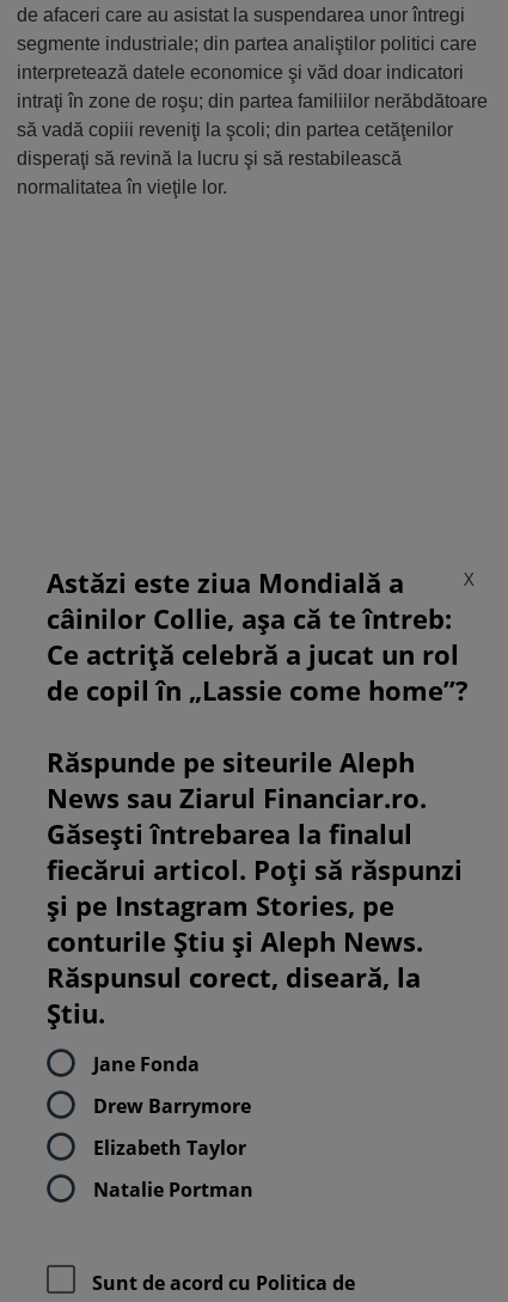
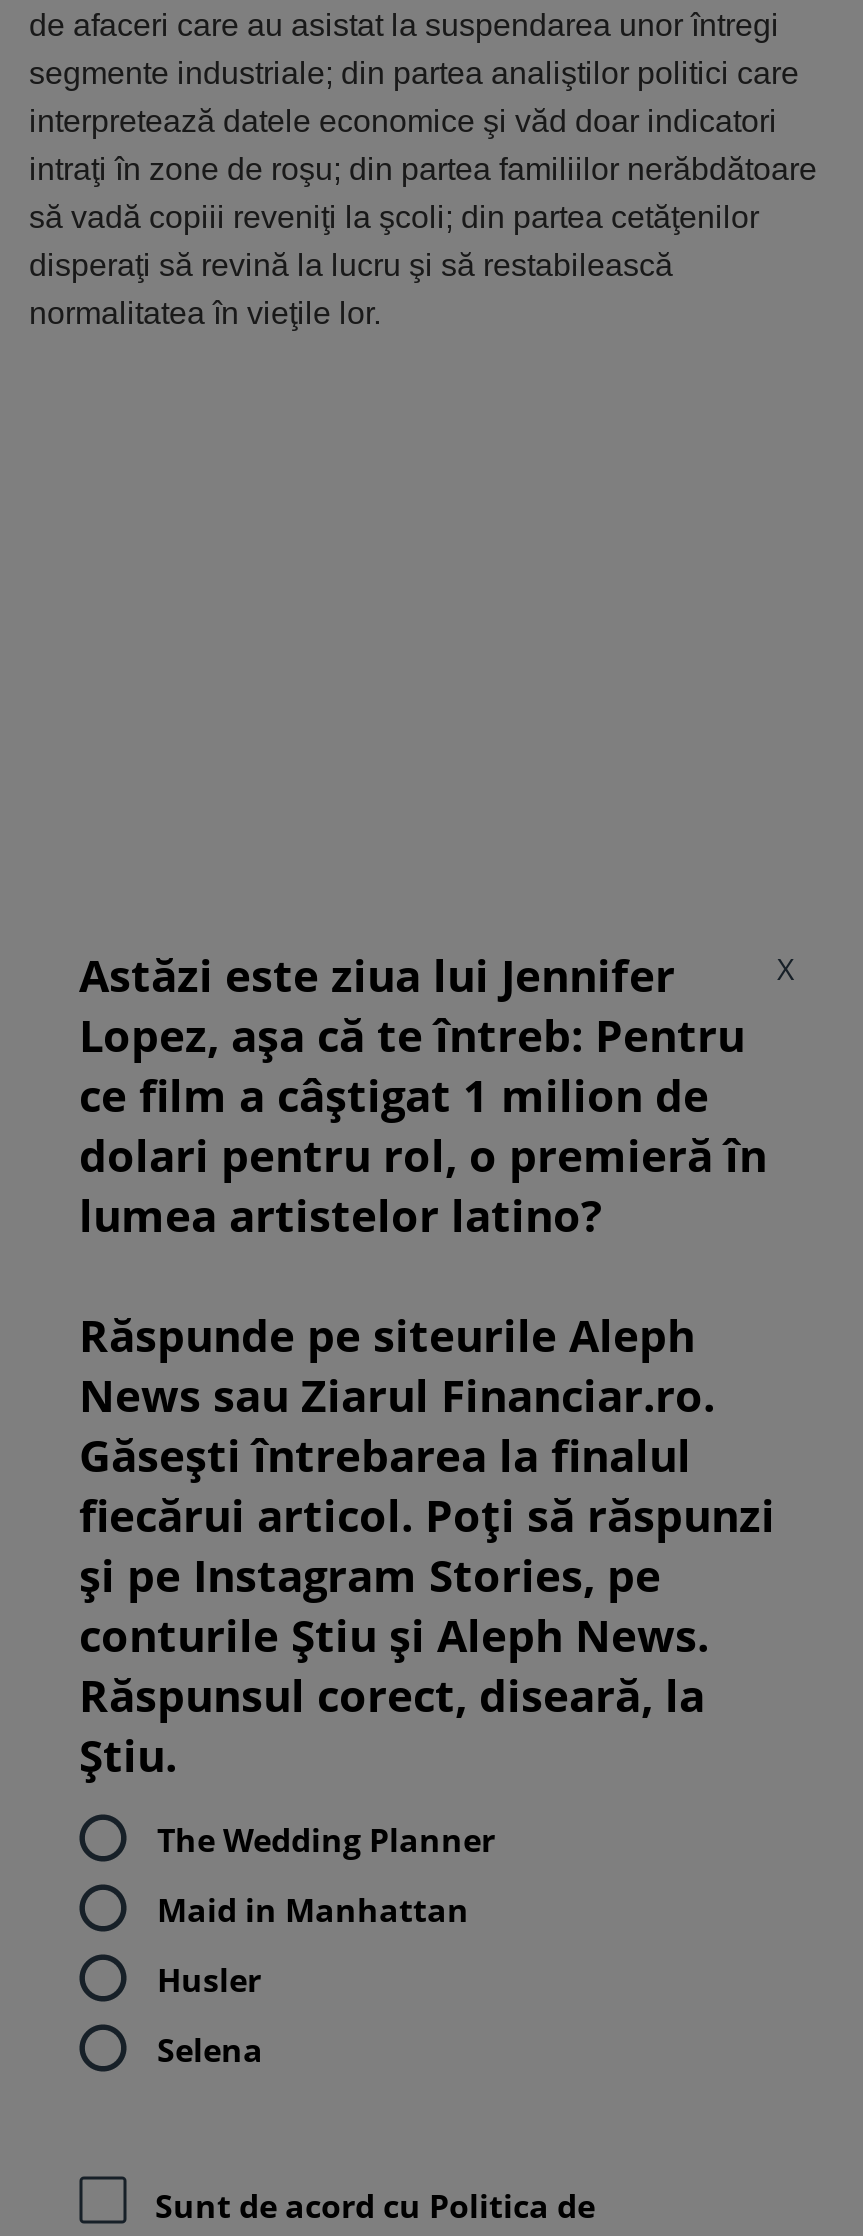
- Astăzi este ziua Mondială a
- câinilor Collie, așa că te întreb:
- Ce actriță celebră a jucat un rol
- de copil în „Lassie come home”?
+ Astăzi este ziua lui Jennifer
+ Lopez, așa că te întreb: Pentru
+ ce film a câștigat 1 milion de
+ dolari pentru rol, o premieră în
+ lumea artistelor latino?

- Jane Fonda
+ The Wedding Planner

- Drew Barrymore
+ Maid in Manhattan

- Elizabeth Taylor
+ Husler

- Natalie Portman
+ Selena
